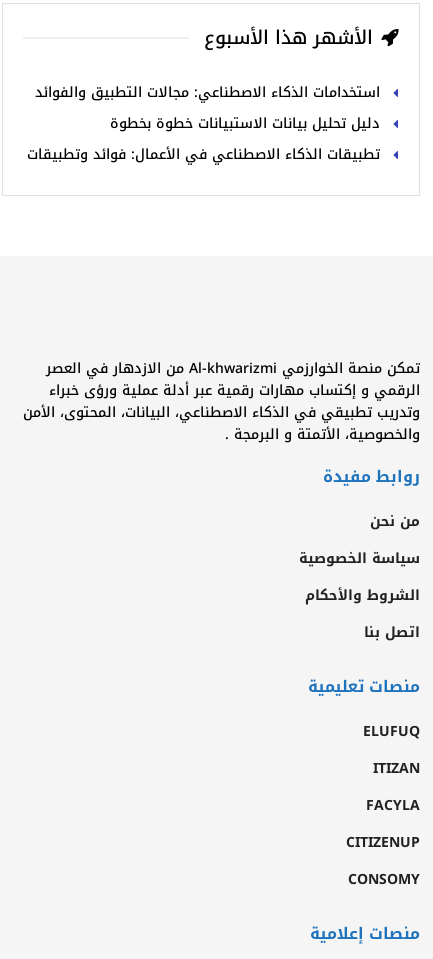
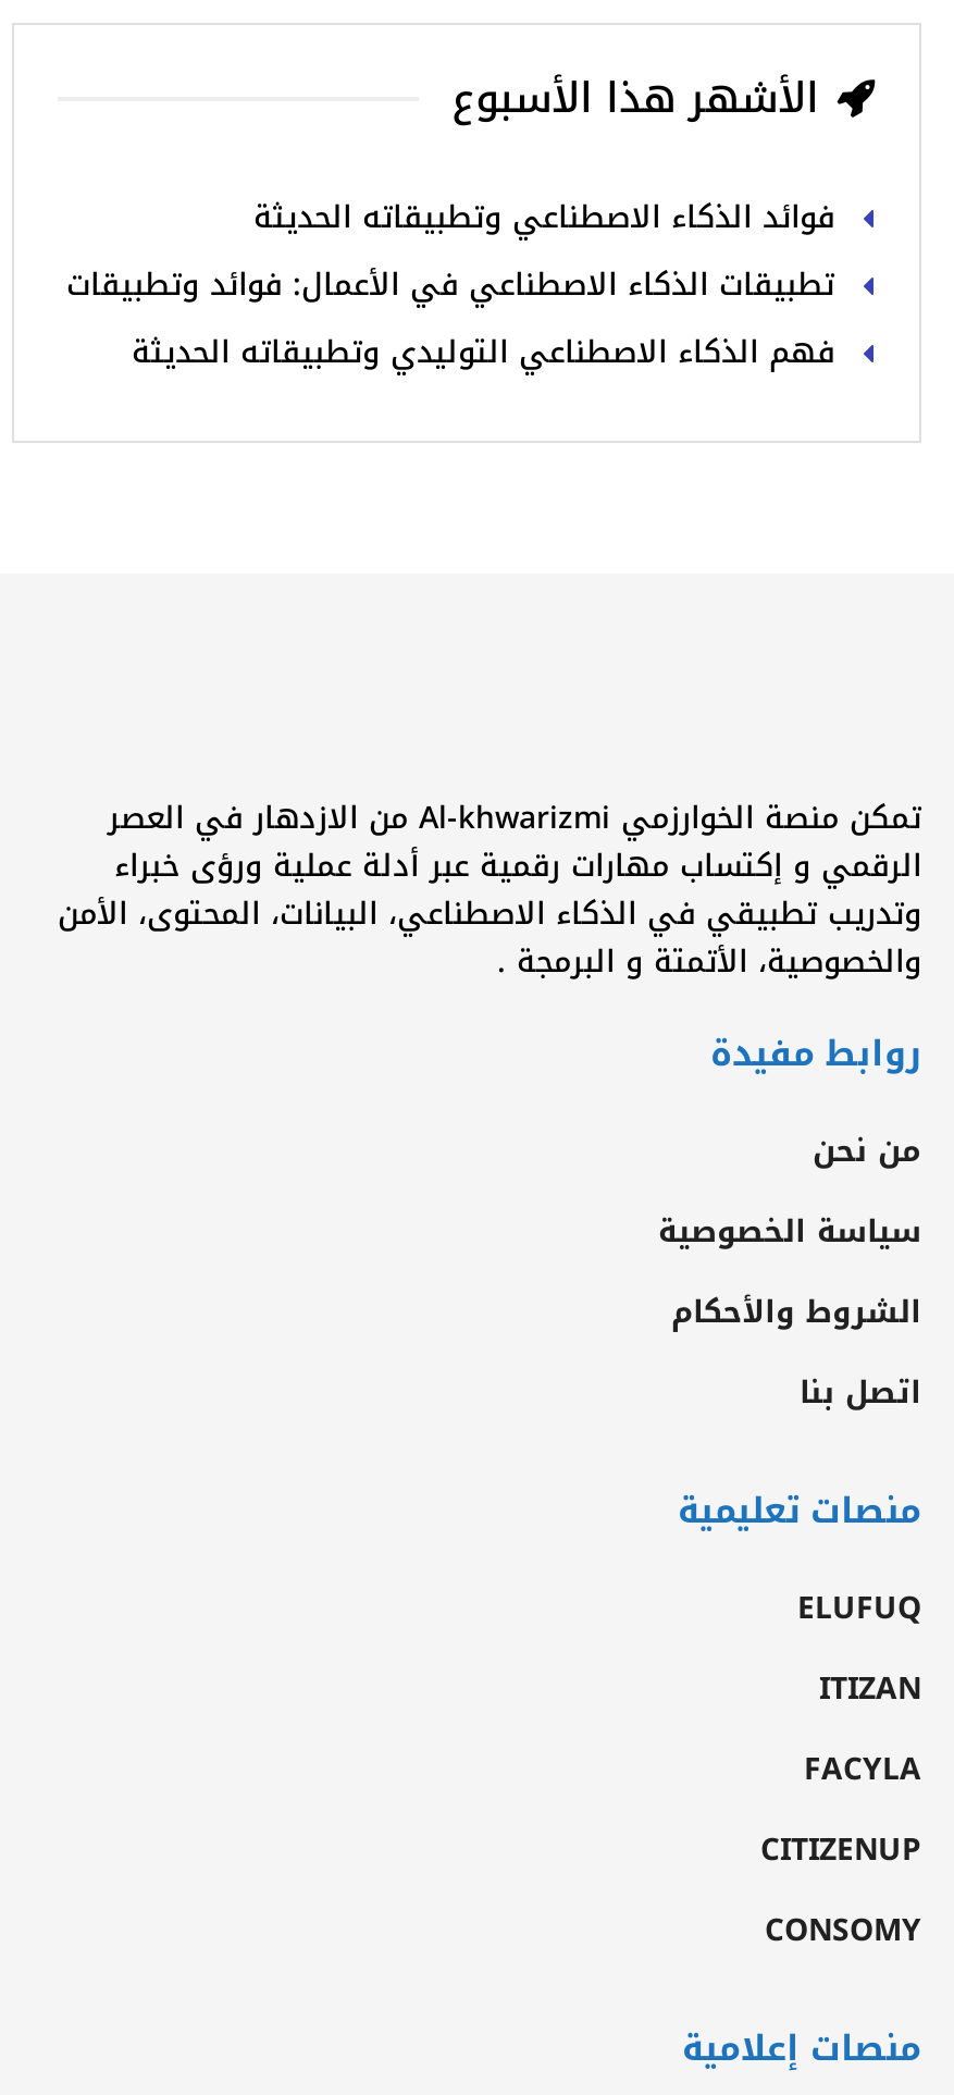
- استخدامات الذكاء الاصطناعي: مجالات التطبيق والفوائد
- دليل تحليل بيانات الاستبيانات خطوة بخطوة
+ فوائد الذكاء الاصطناعي وتطبيقاته الحديثة

moved up: تطبيقات الذكاء الاصطناعي في الأعمال: فوائد وتطبيقات

+ فهم الذكاء الاصطناعي التوليدي وتطبيقاته الحديثة
